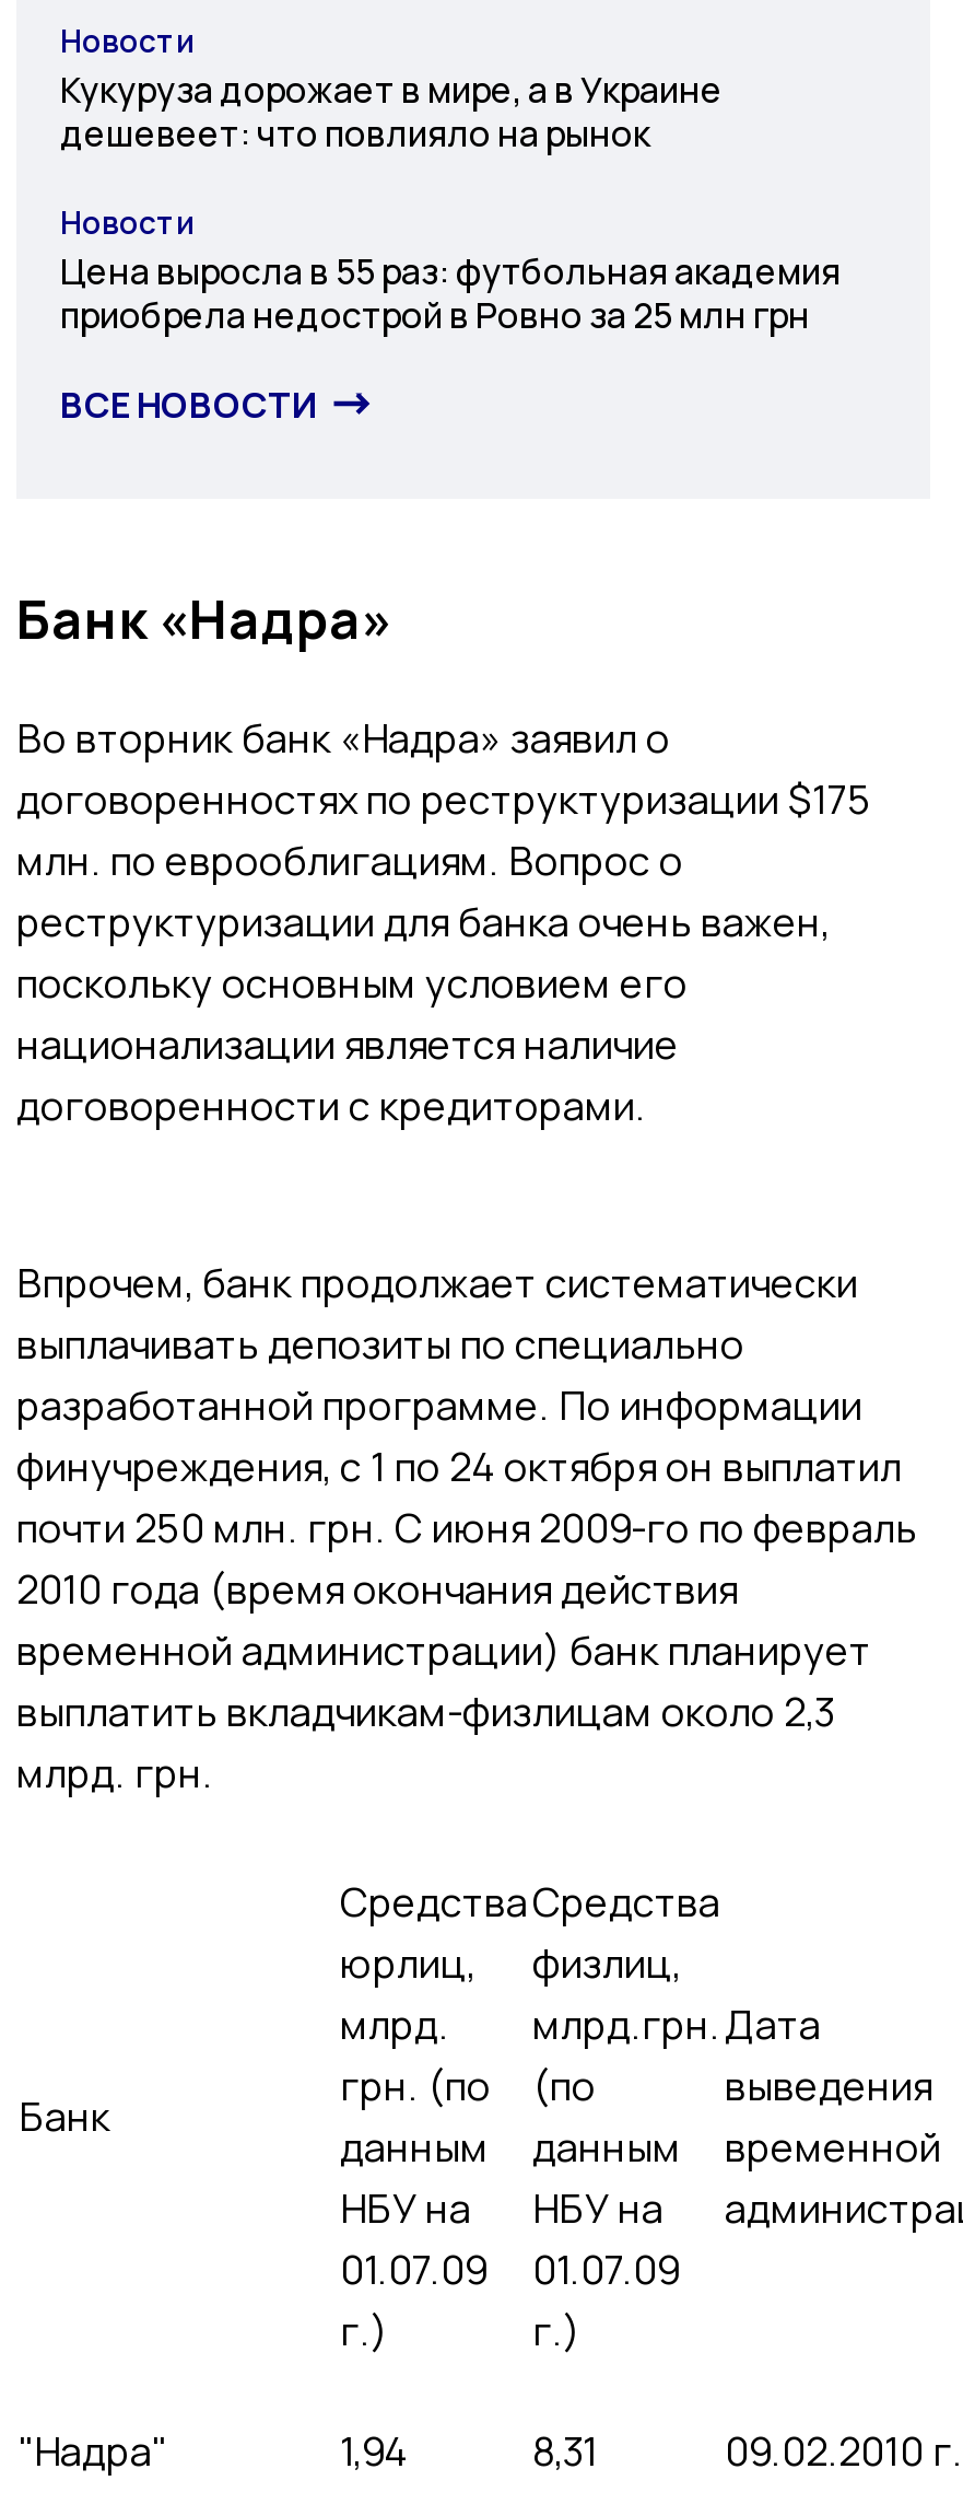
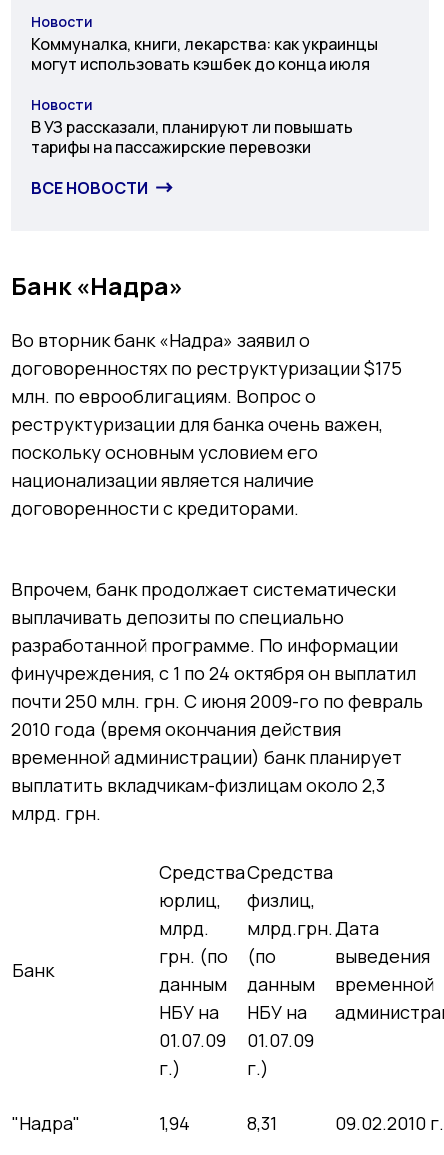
- Кукуруза дорожает в мире, а в Украине
- дешевеет: что повлияло на рынок
+ Коммуналка, книги, лекарства: как украинцы
+ могут использовать кэшбек до конца июля

- Цена выросла в 55 раз: футбольная академия
- приобрела недострой в Ровно за 25 млн грн
+ В УЗ рассказали, планируют ли повышать
+ тарифы на пассажирские перевозки
